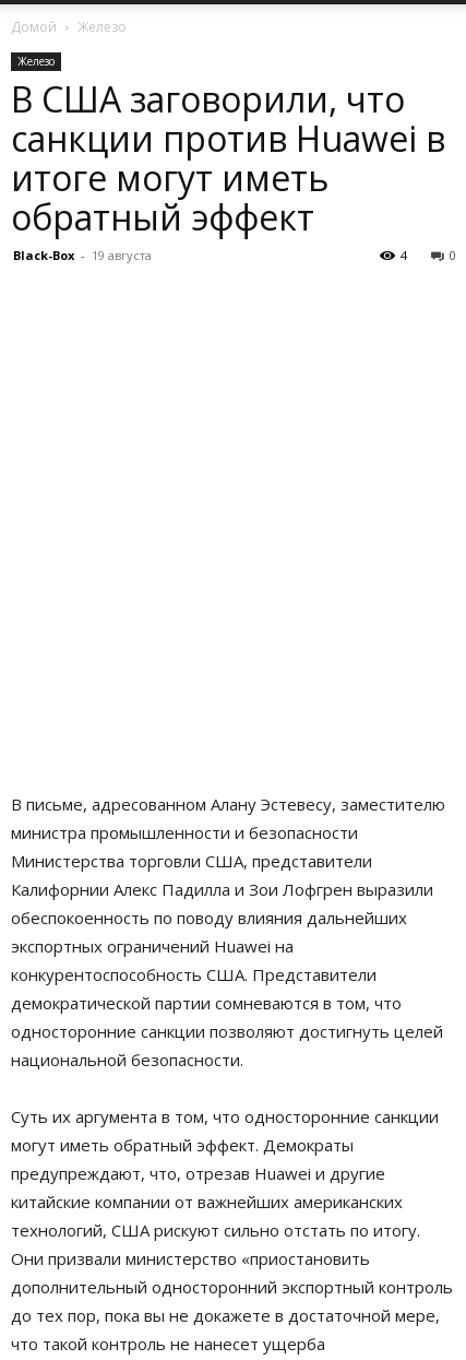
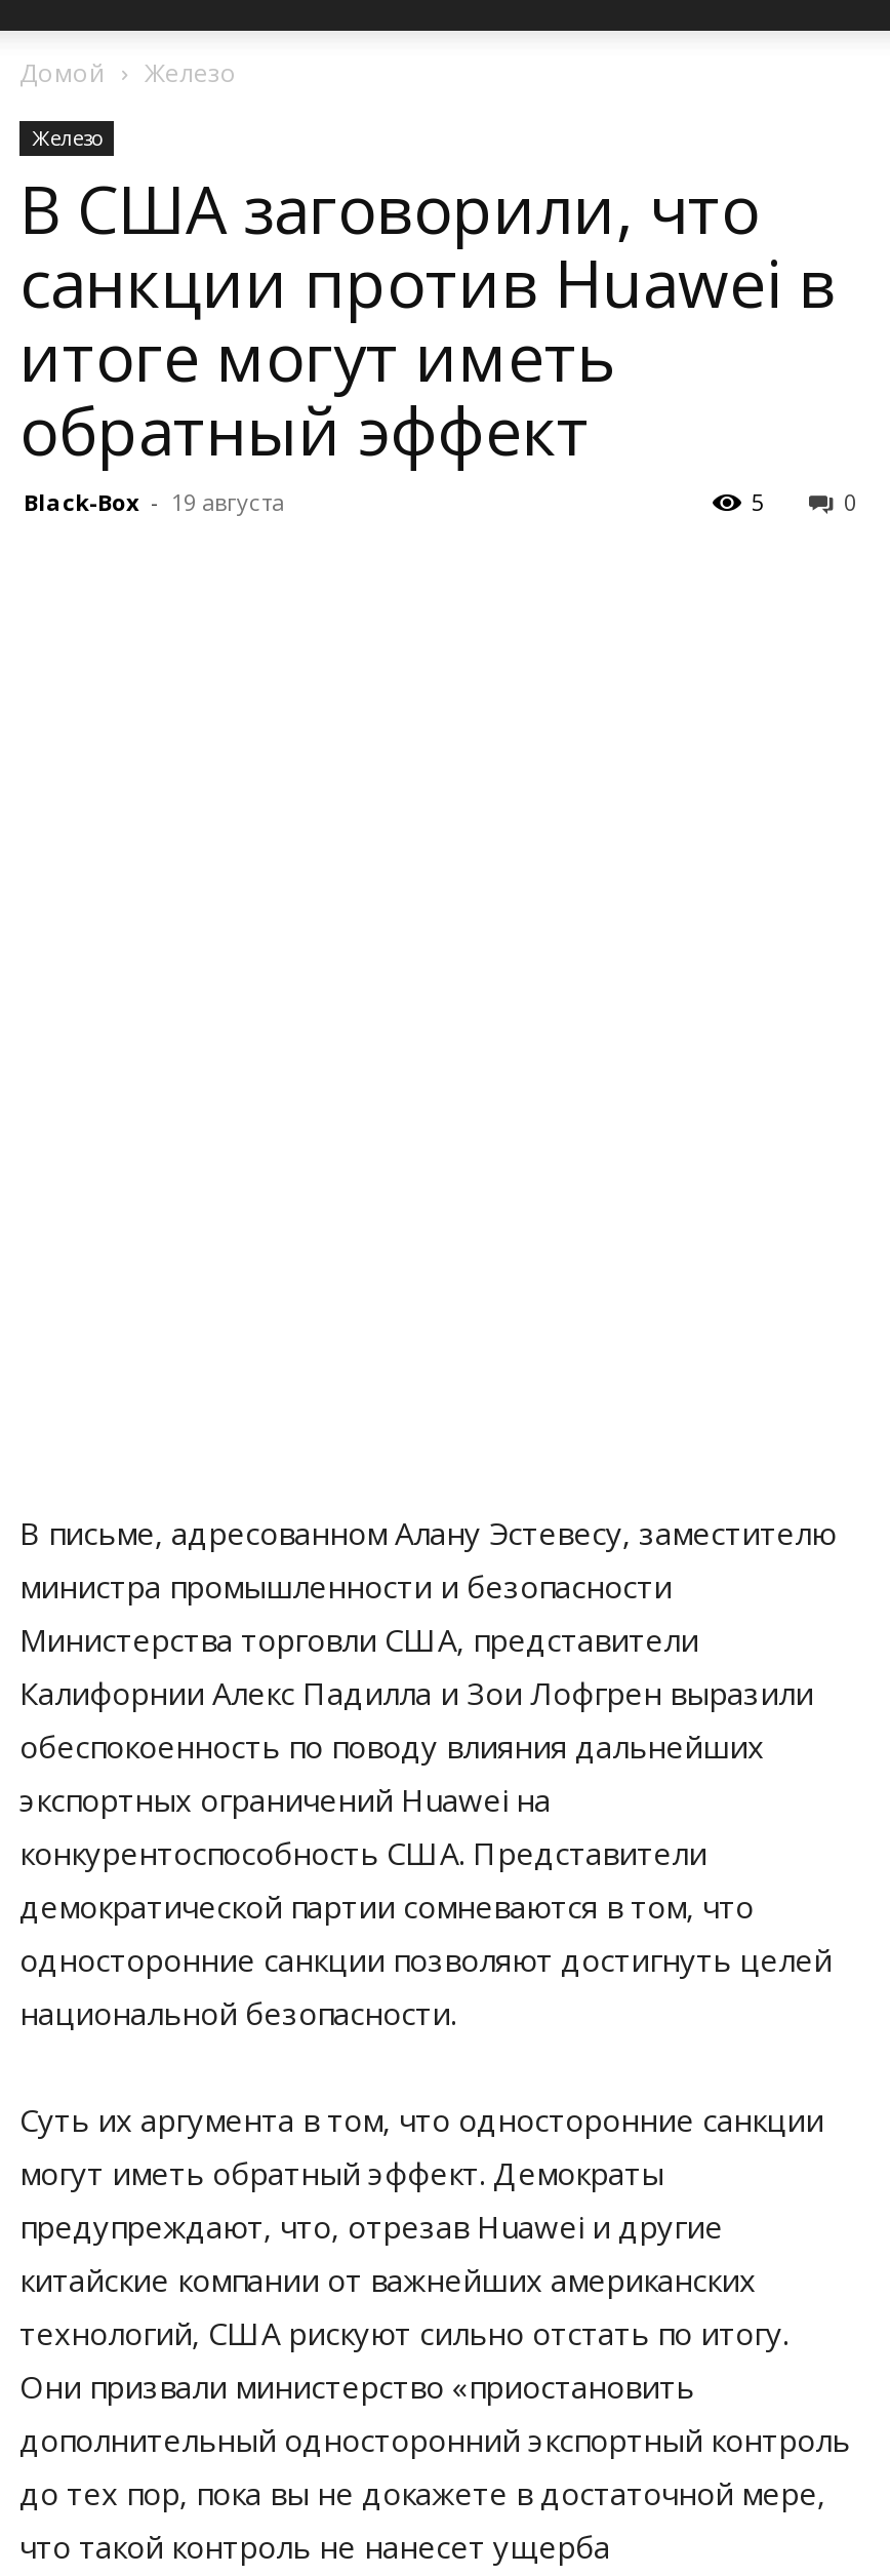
- 4
+ 5
